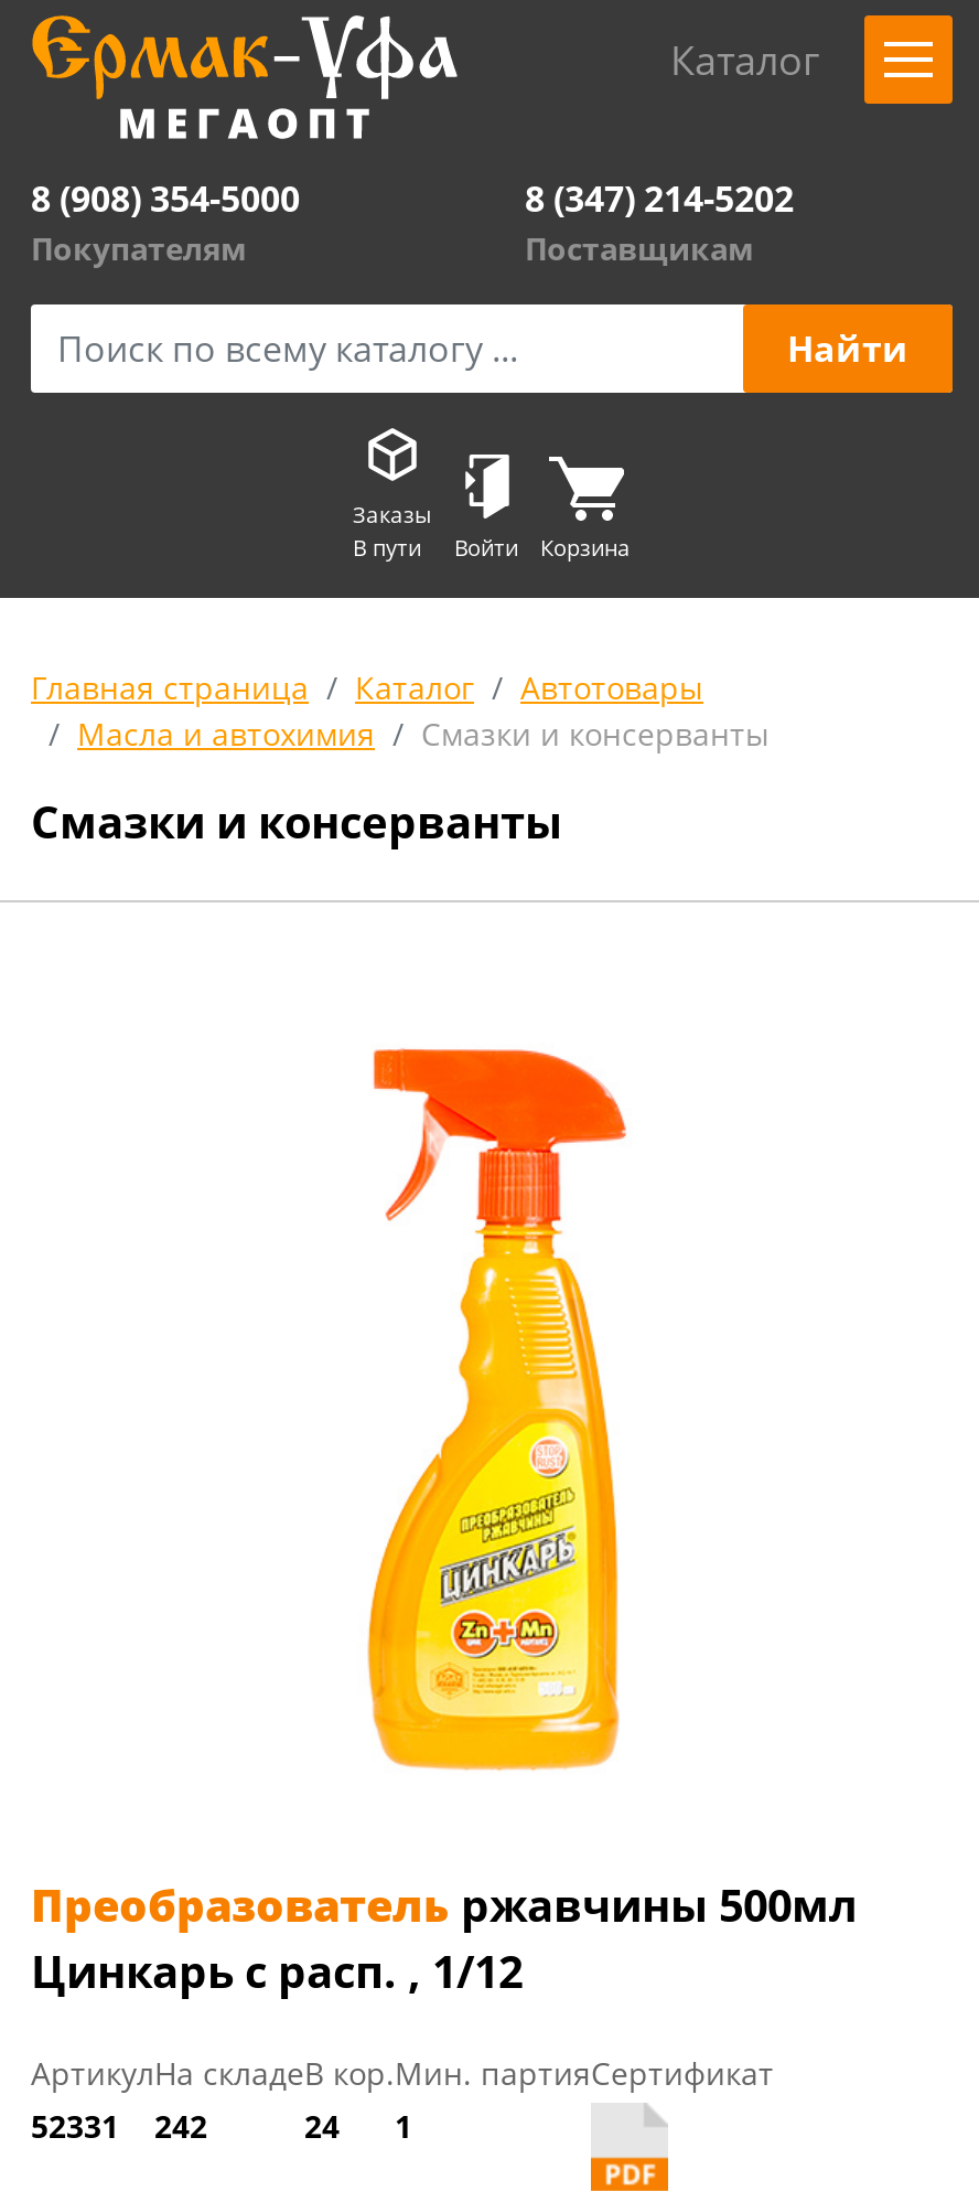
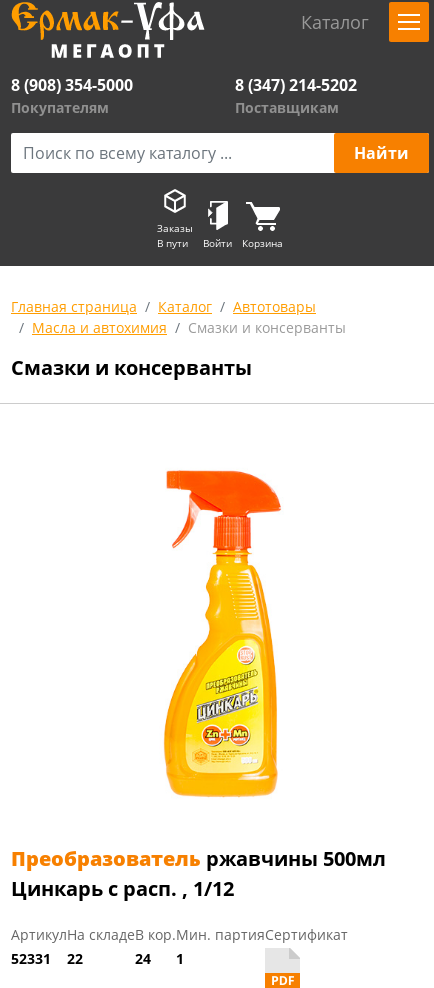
- 52331 242
+ 52331 22
